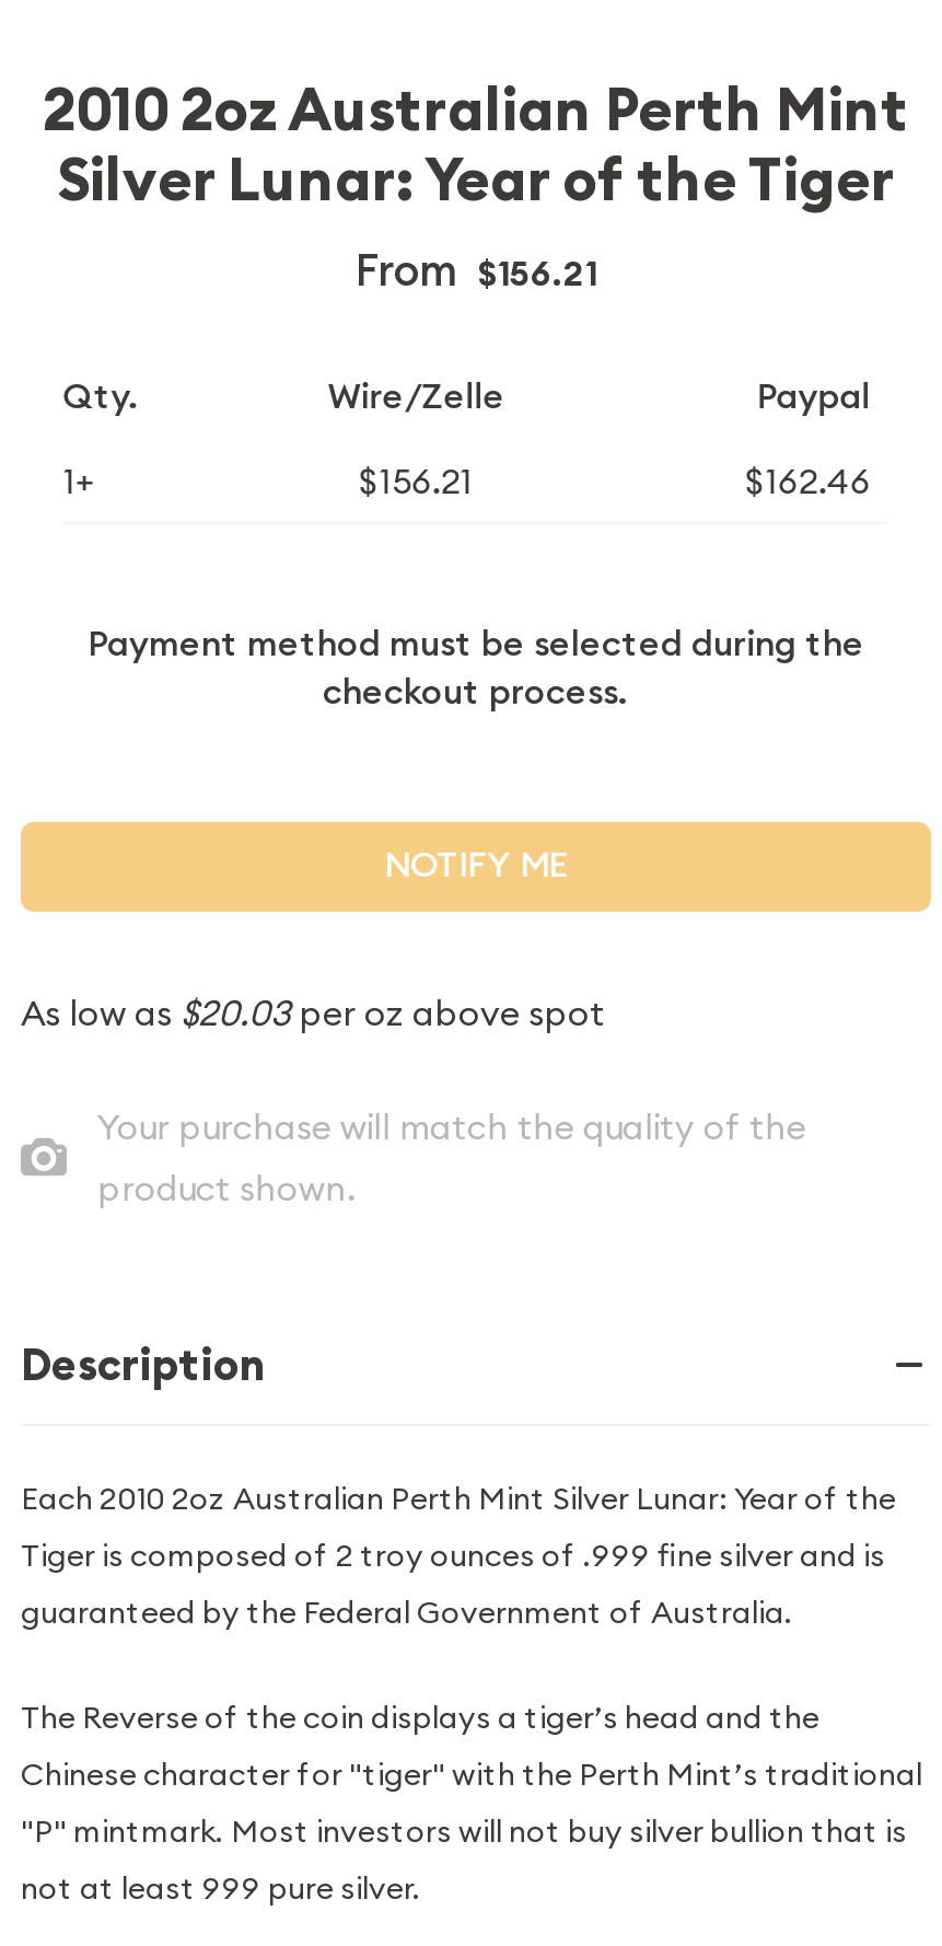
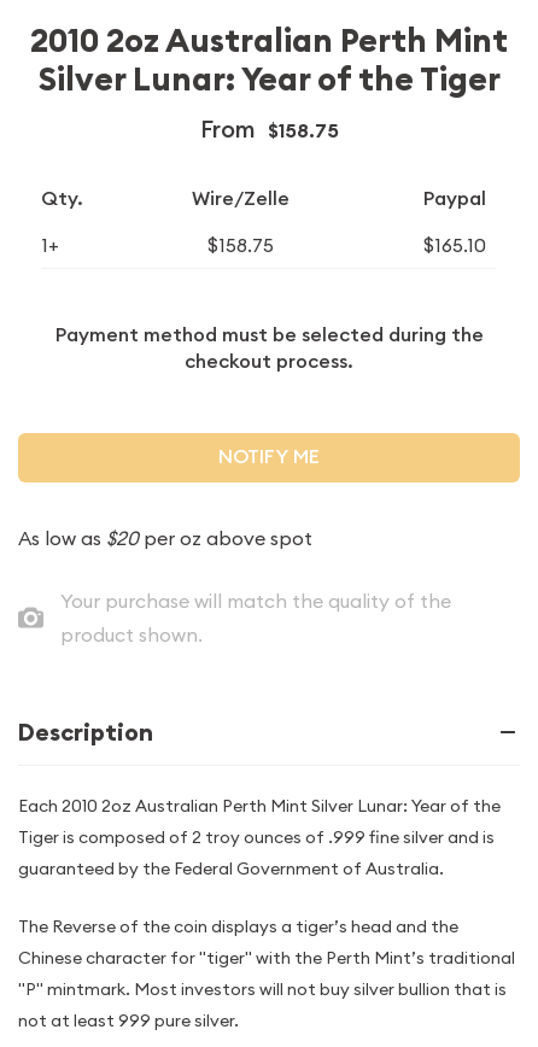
- From $156.21
+ From $158.75

- $156.21
+ $158.75

- $162.46
+ $165.10

- As low as $20.03 per oz above spot
+ As low as $20 per oz above spot
